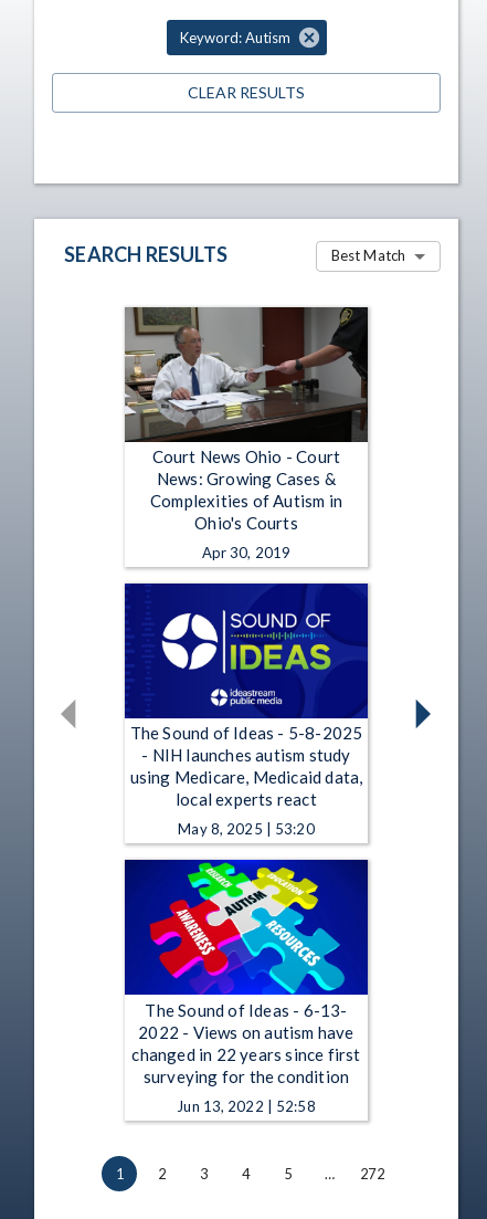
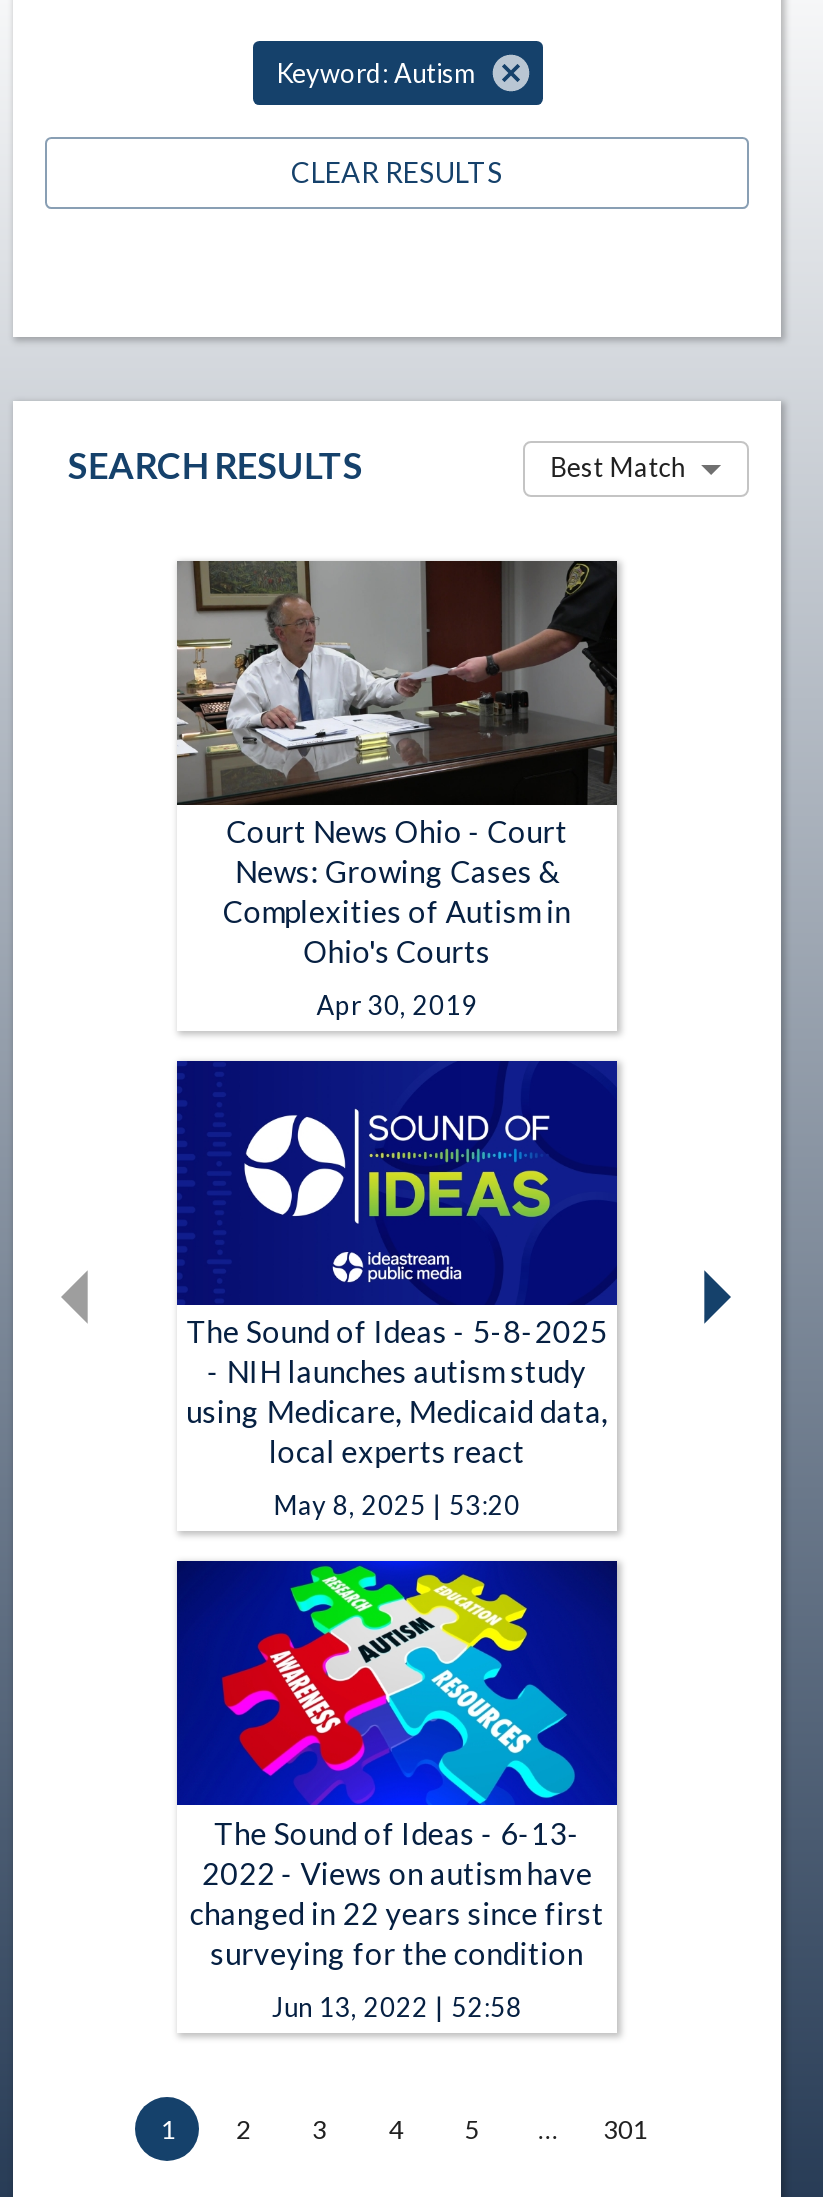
- 272
+ 301
